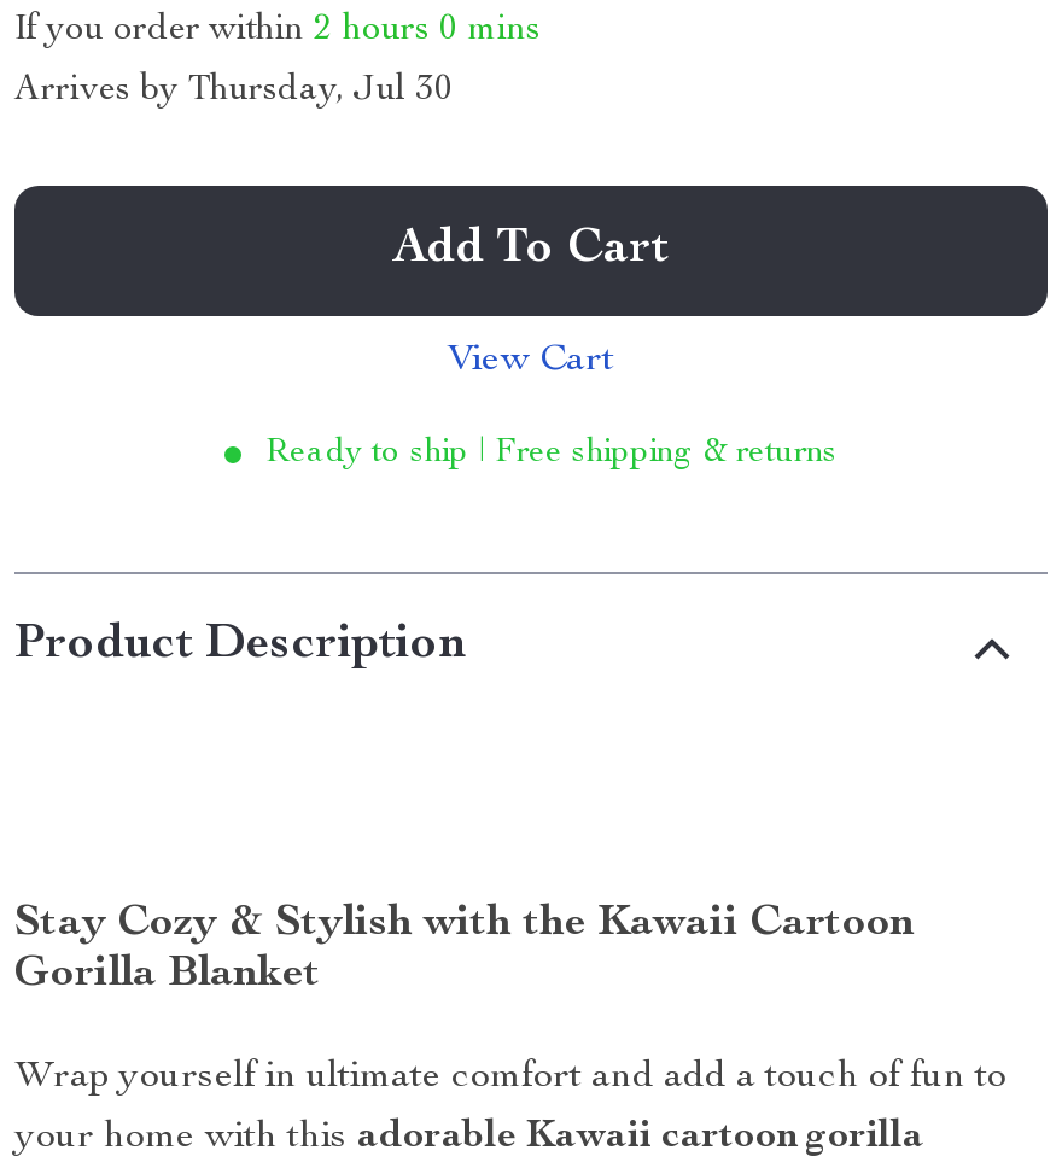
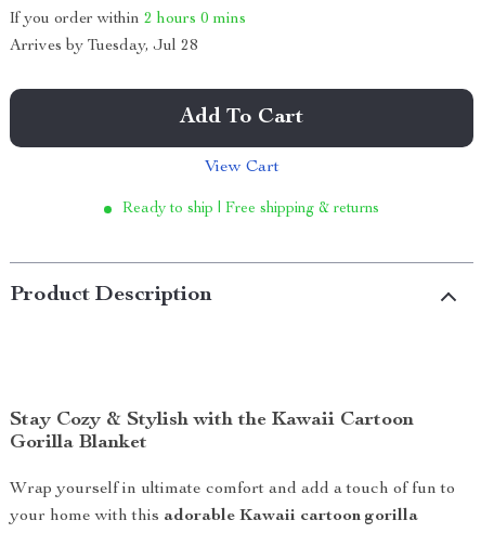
- Arrives by Thursday, Jul 30
+ Arrives by Tuesday, Jul 28
